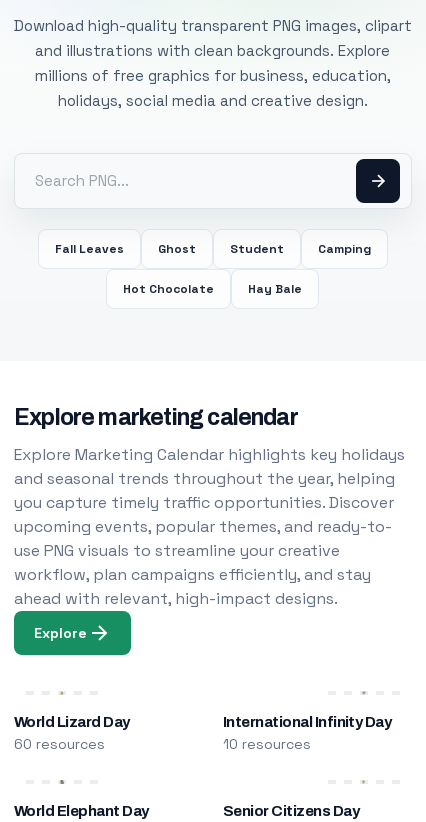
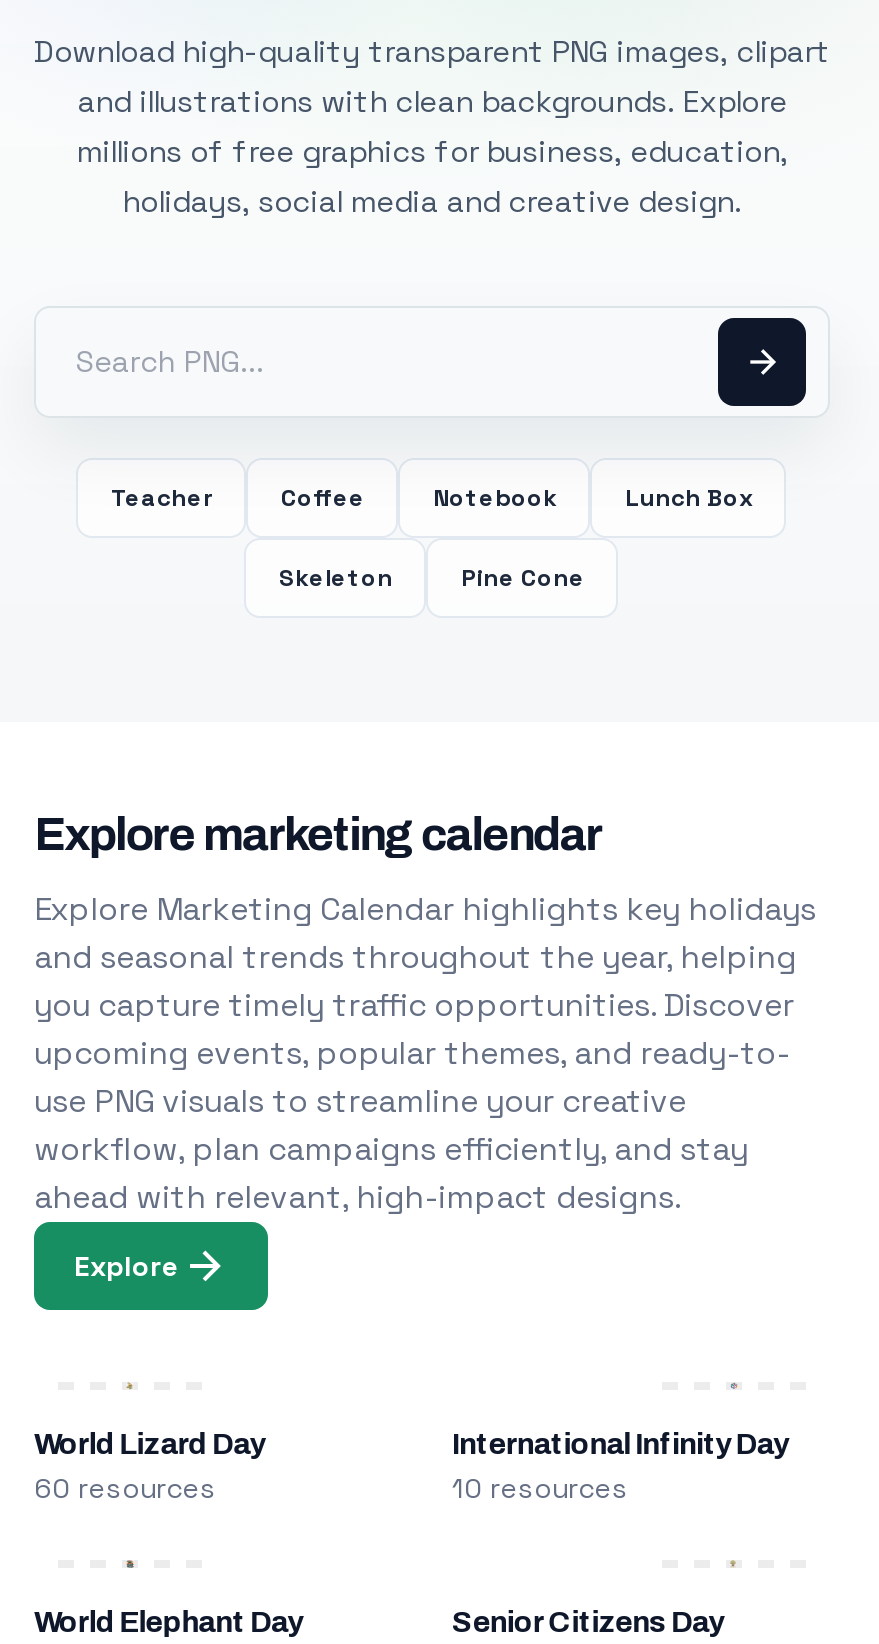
- Fall Leaves
- Ghost
- Student
- Camping
+ Teacher
+ Coffee
+ Notebook
+ Lunch Box

- Hot Chocolate
- Hay Bale
+ Skeleton
+ Pine Cone
